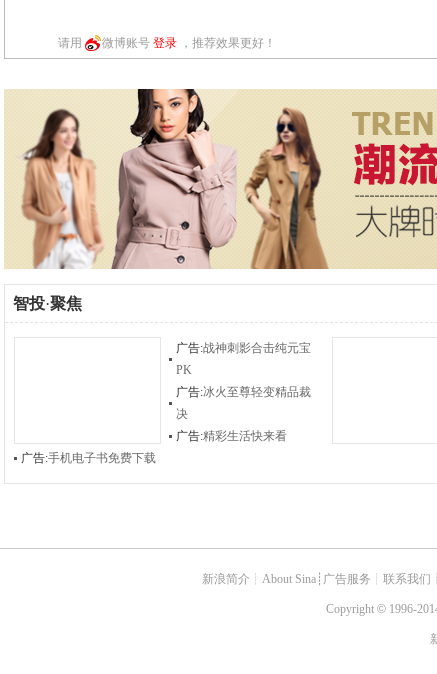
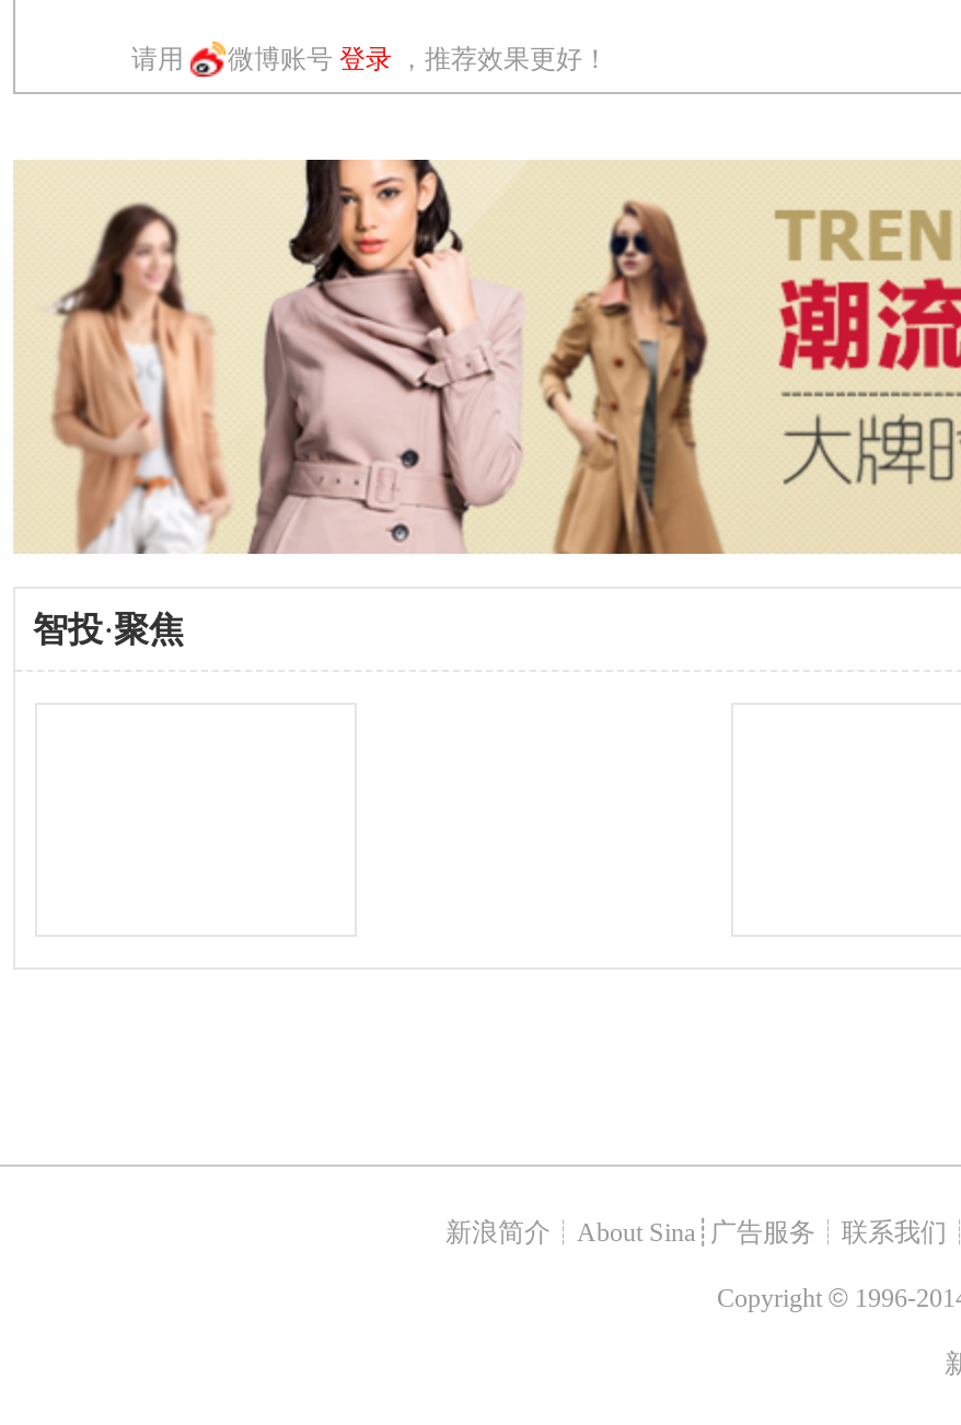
- 广告:战神刺影合击纯元宝
- PK
- 广告:冰火至尊轻变精品裁
- 决
- 广告:精彩生活快来看
- 广告:手机电子书免费下载
